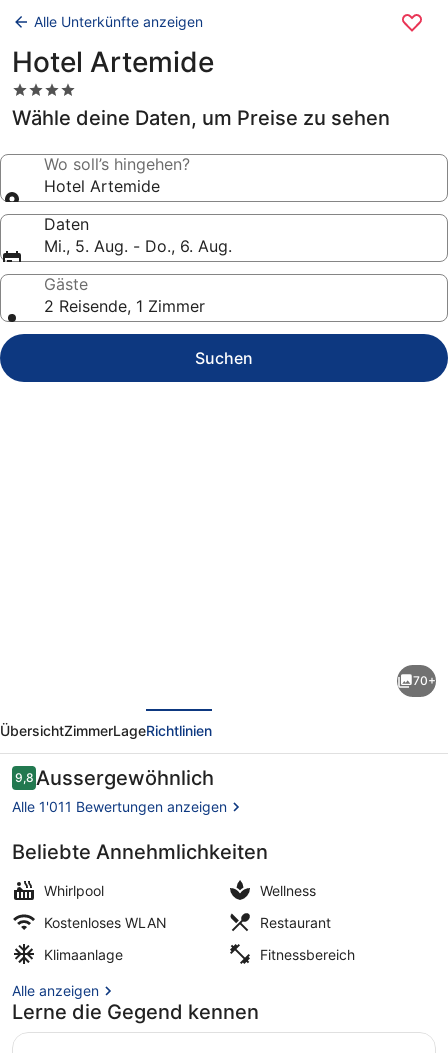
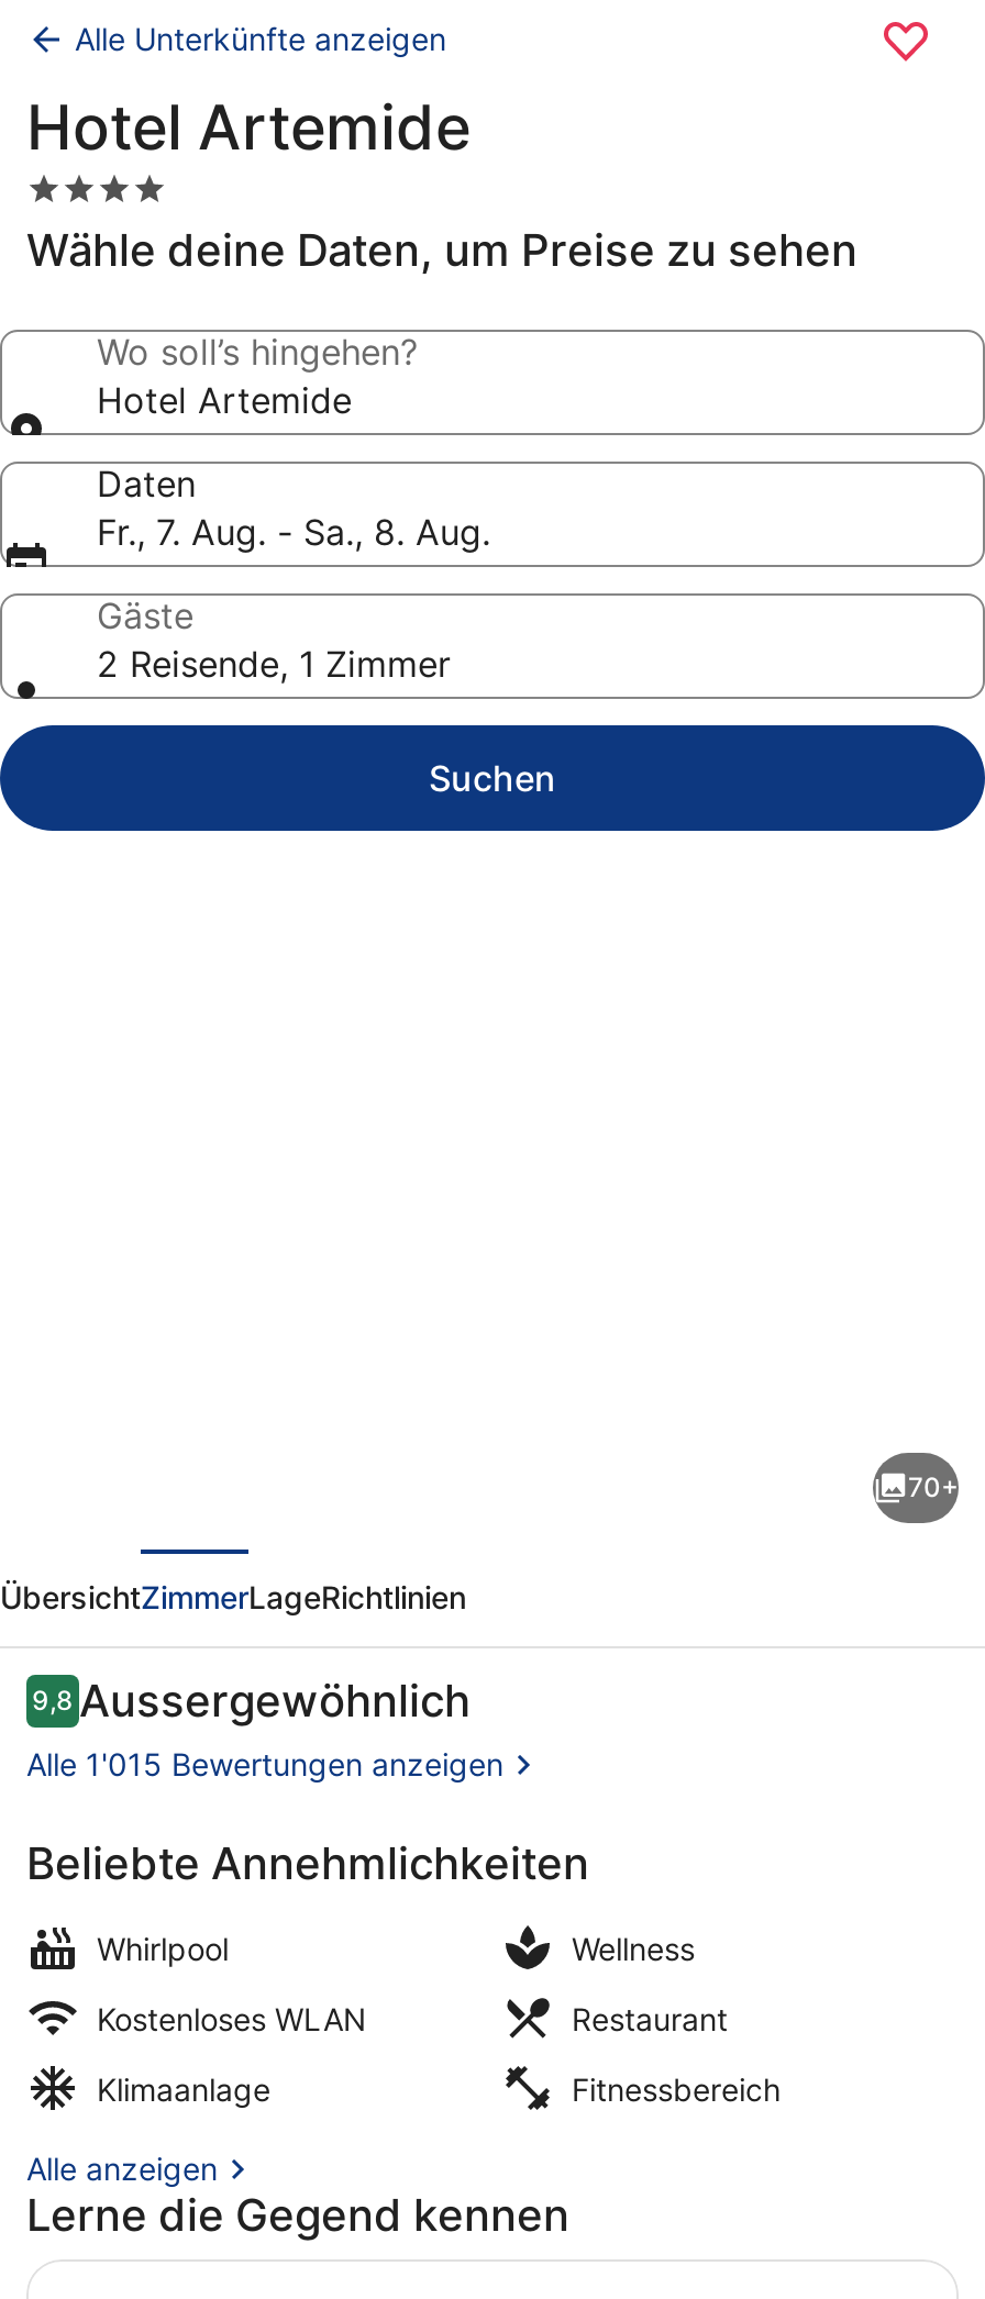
- Mi., 5. Aug. - Do., 6. Aug.
+ Fr., 7. Aug. - Sa., 8. Aug.

- Alle 1'011 Bewertungen anzeigen
+ Alle 1'015 Bewertungen anzeigen
